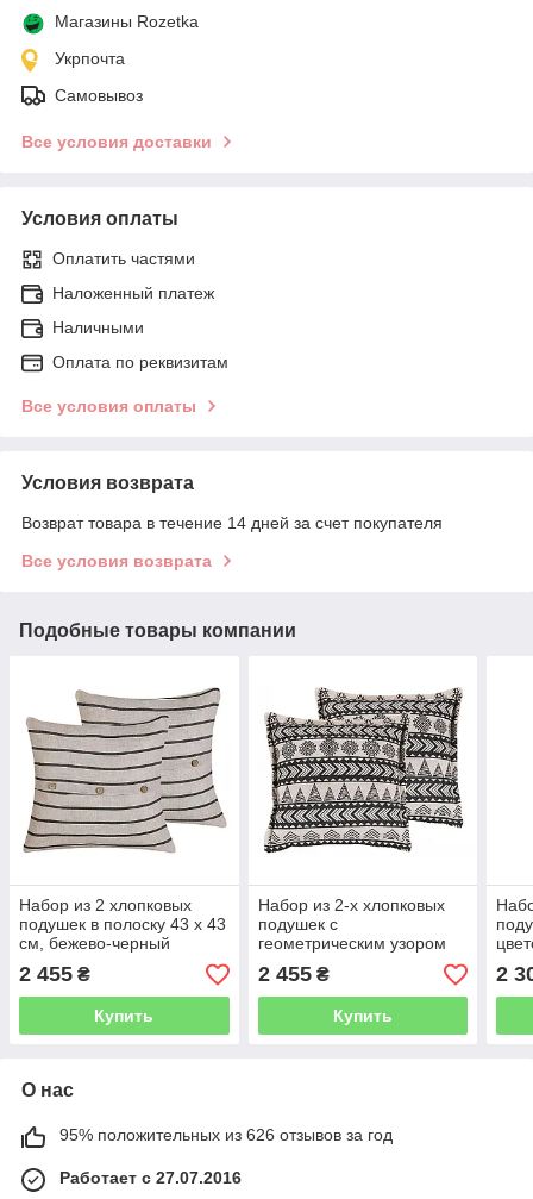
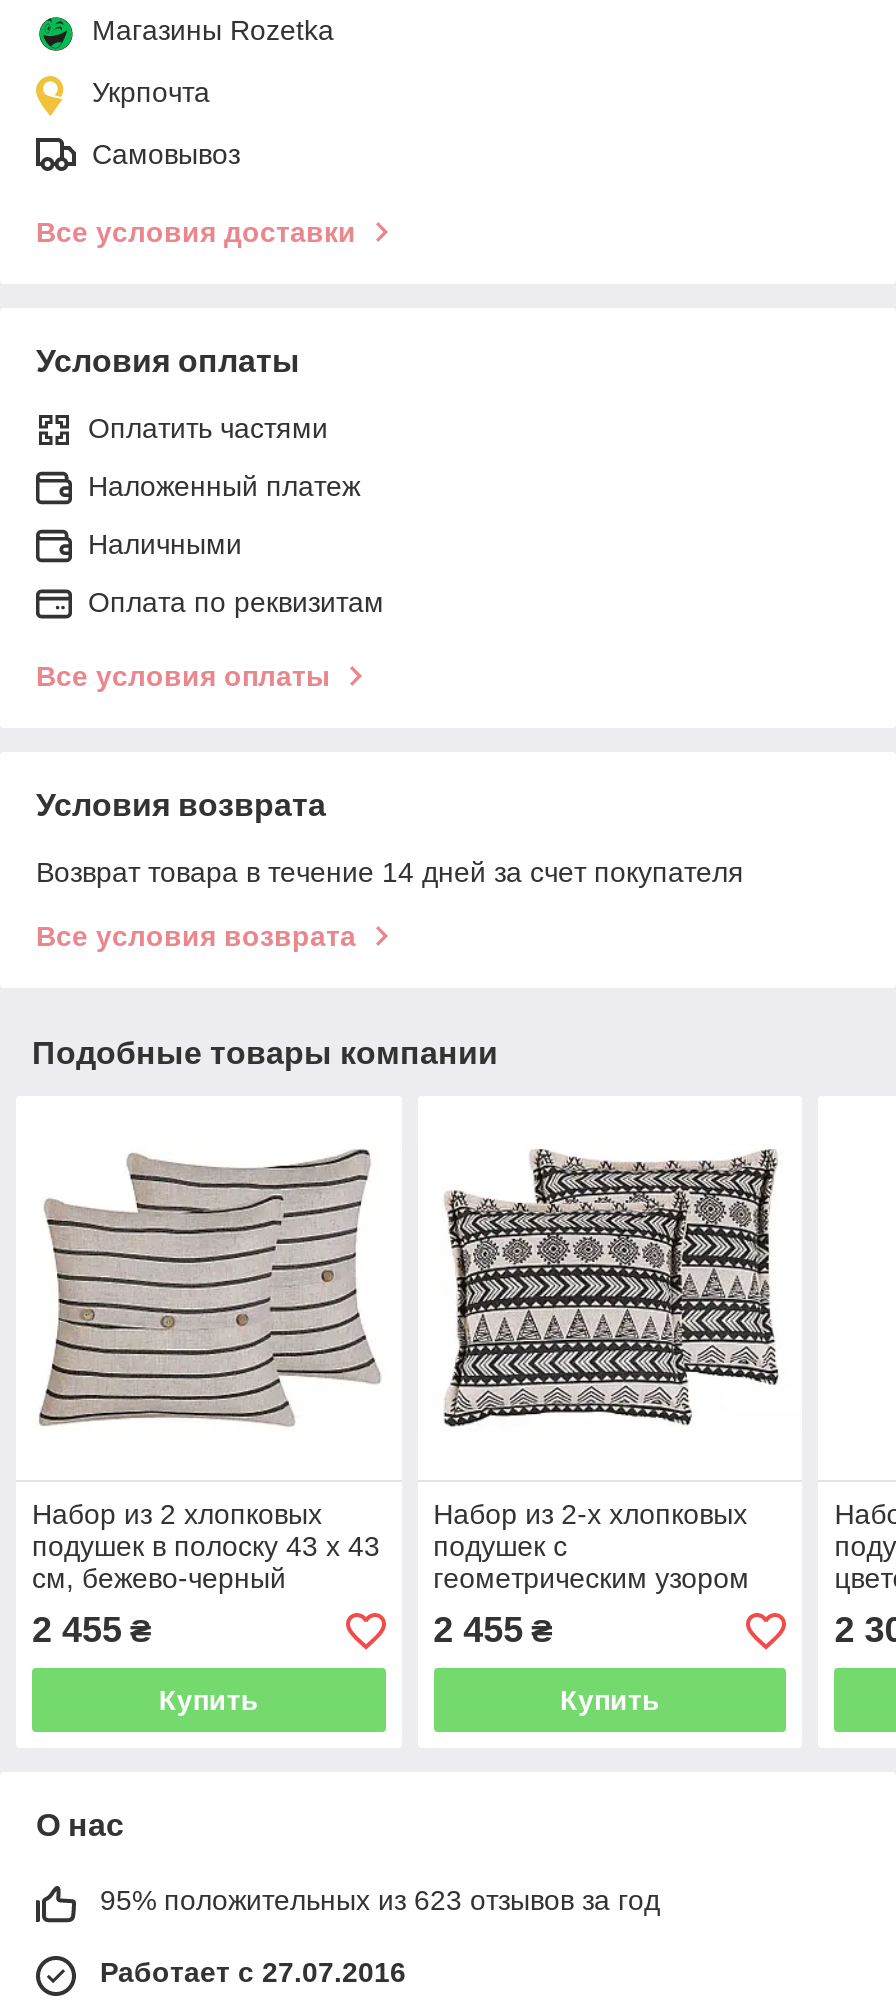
- 95% положительных из 626 отзывов за год
+ 95% положительных из 623 отзывов за год
